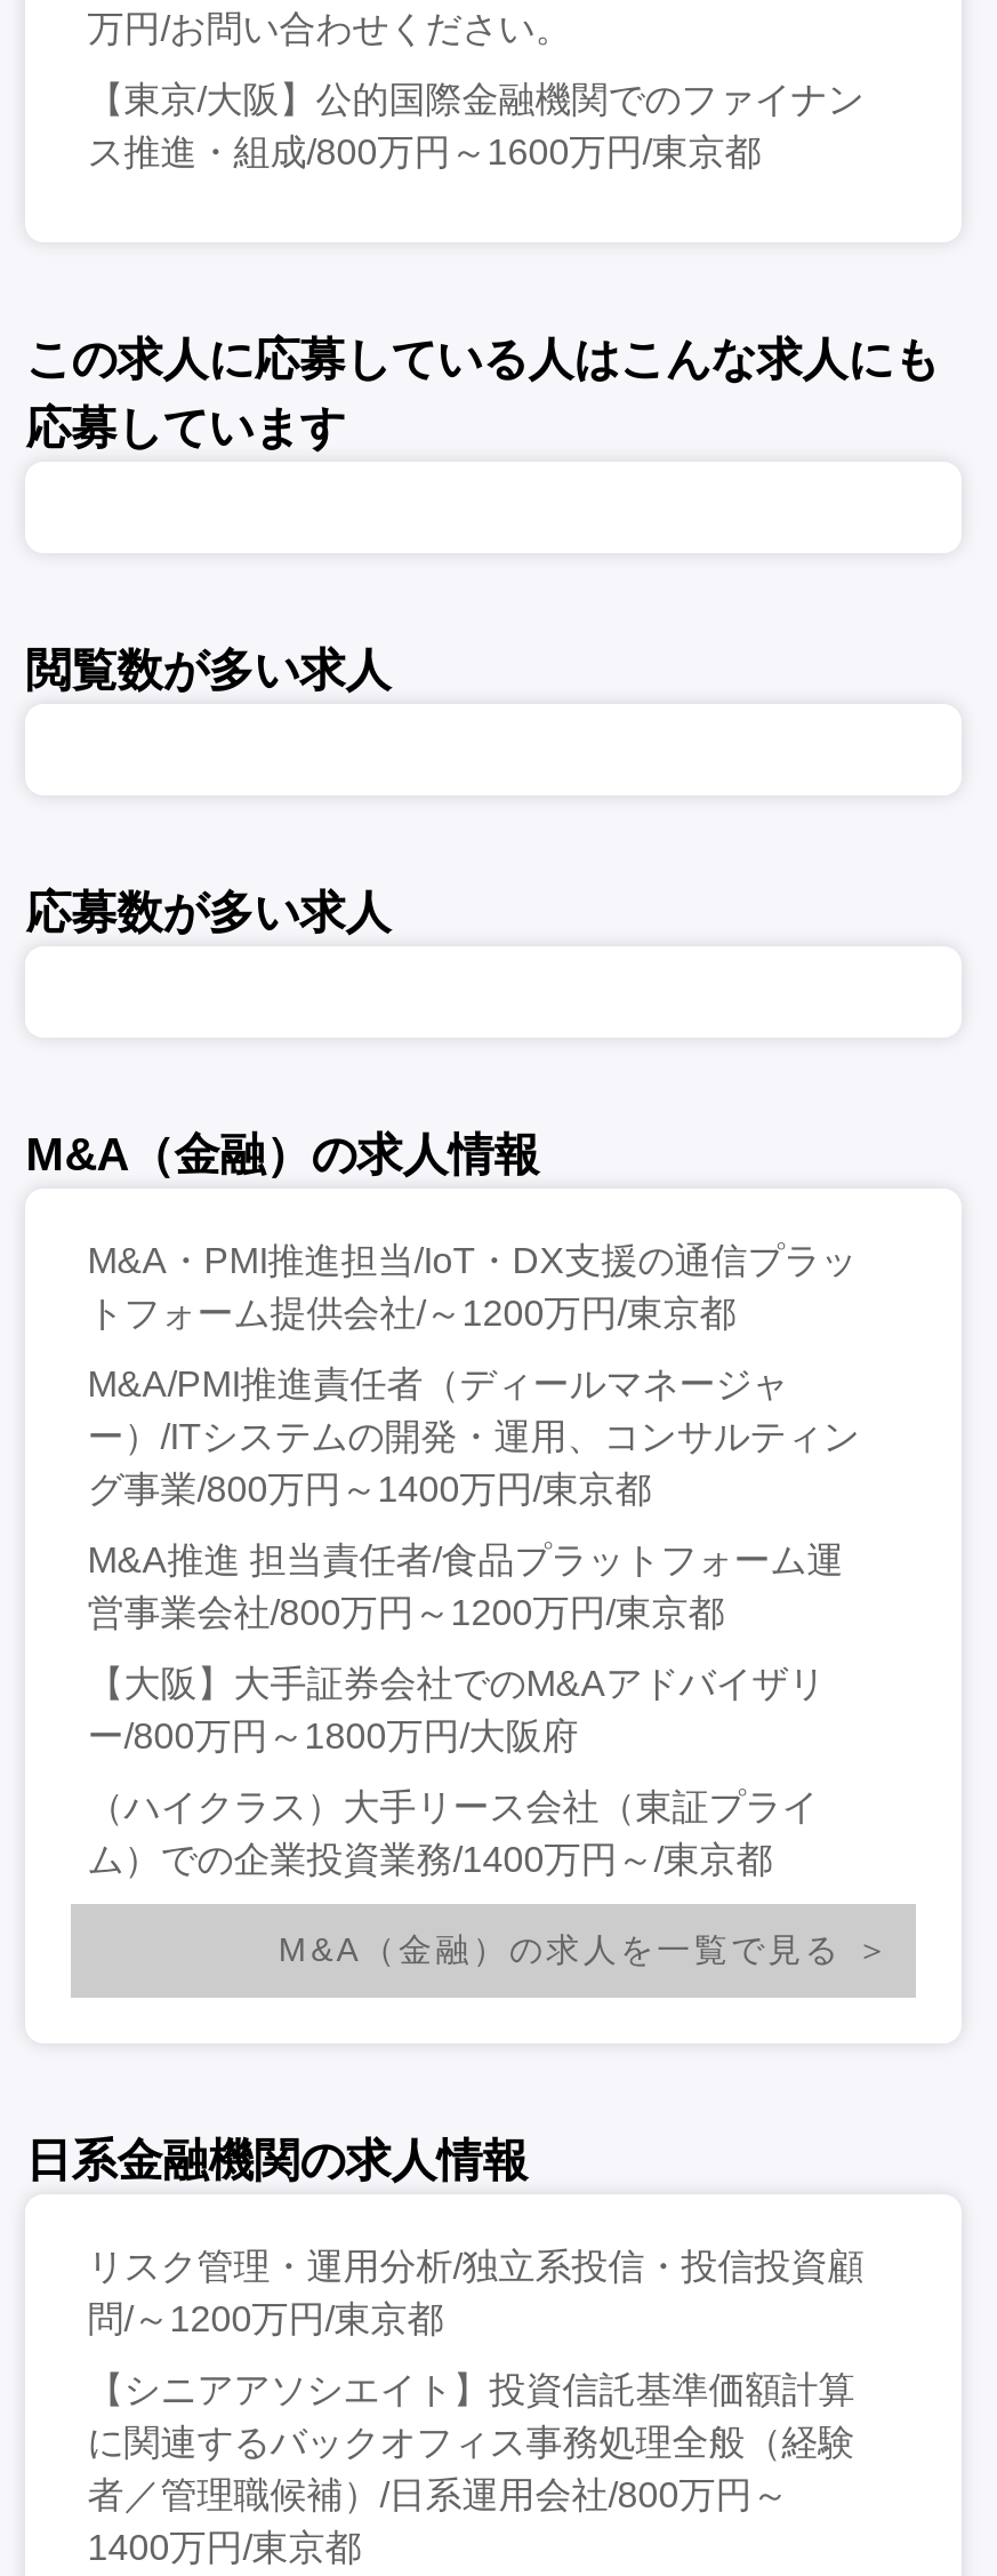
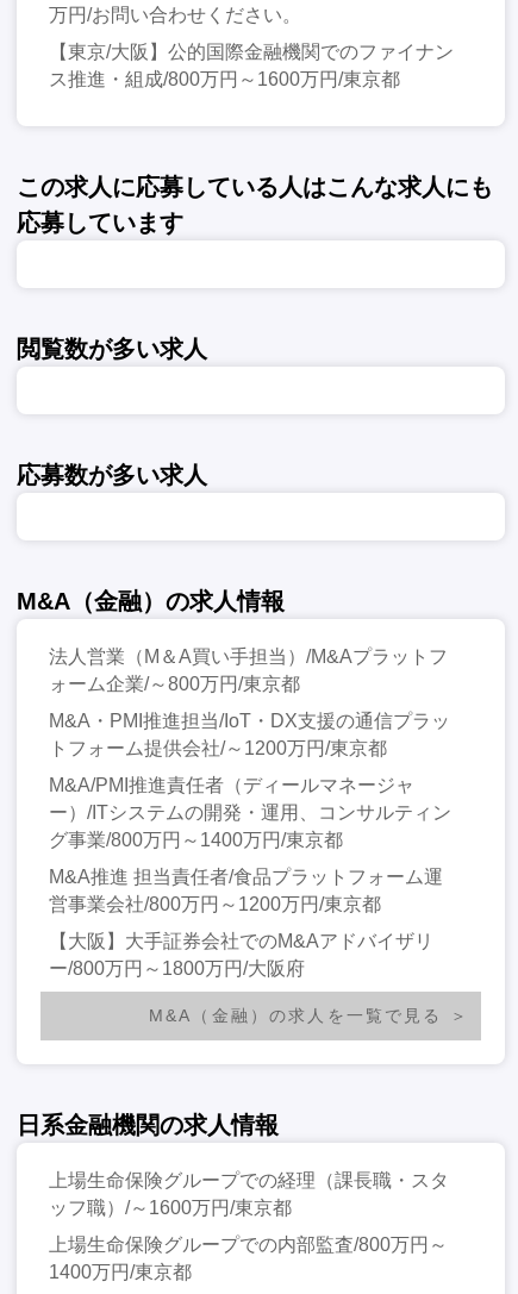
+ 法人営業（M＆A買い手担当）/M&Aプラットフ
+ ォーム企業/～800万円/東京都

moved down: M&A・PMI推進担当/IoT・DX支援の通信プラッ | トフォーム提供会社/～1200万円/東京都 | M&A/PMI推進責任者（ディールマネージャ | ... | 【大阪】大手証券会社でのM&Aアドバイザリ | ー/800万円～1800万円/大阪府

- （ハイクラス）大手リース会社（東証プライ
- ム）での企業投資業務/1400万円～/東京都

- リスク管理・運用分析/独立系投信・投信投資顧
- 問/～1200万円/東京都
+ 上場生命保険グループでの経理（課長職・スタ
+ ッフ職）/～1600万円/東京都

- 【シニアアソシエイト】投資信託基準価額計算
- に関連するバックオフィス事務処理全般（経験
- 者／管理職候補）/日系運用会社/800万円～
+ 上場生命保険グループでの内部監査/800万円～
